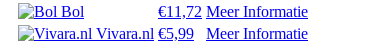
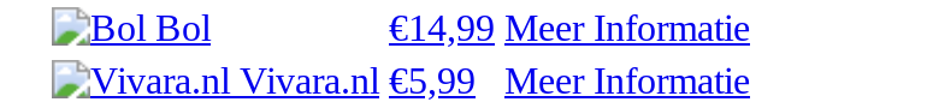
- €11,72 Meer Informatie
+ €14,99 Meer Informatie
